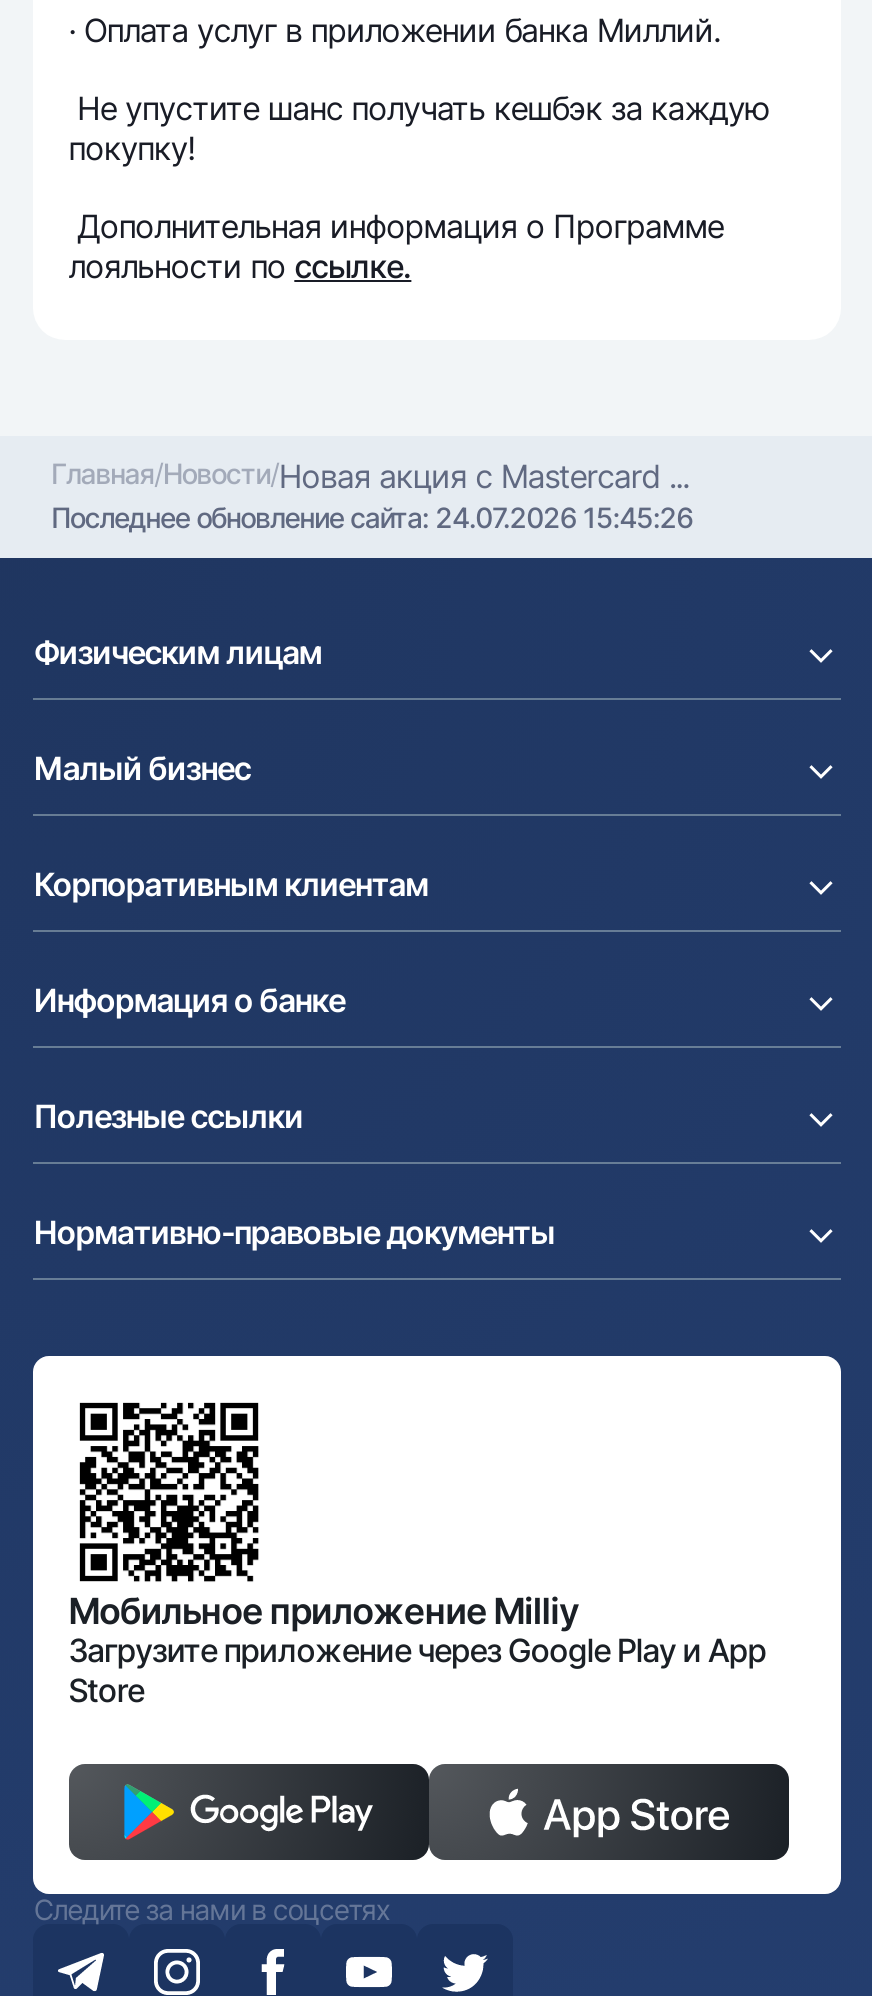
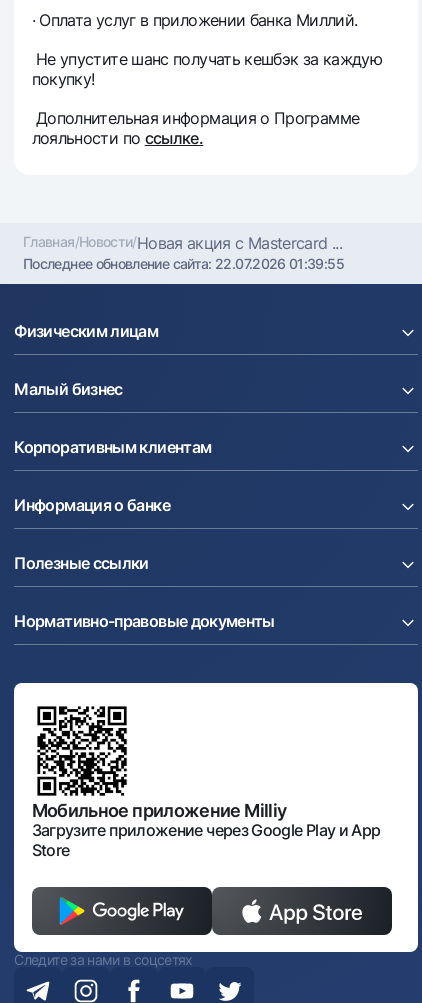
- Последнее обновление сайта: 24.07.2026 15:45:26
+ Последнее обновление сайта: 22.07.2026 01:39:55
